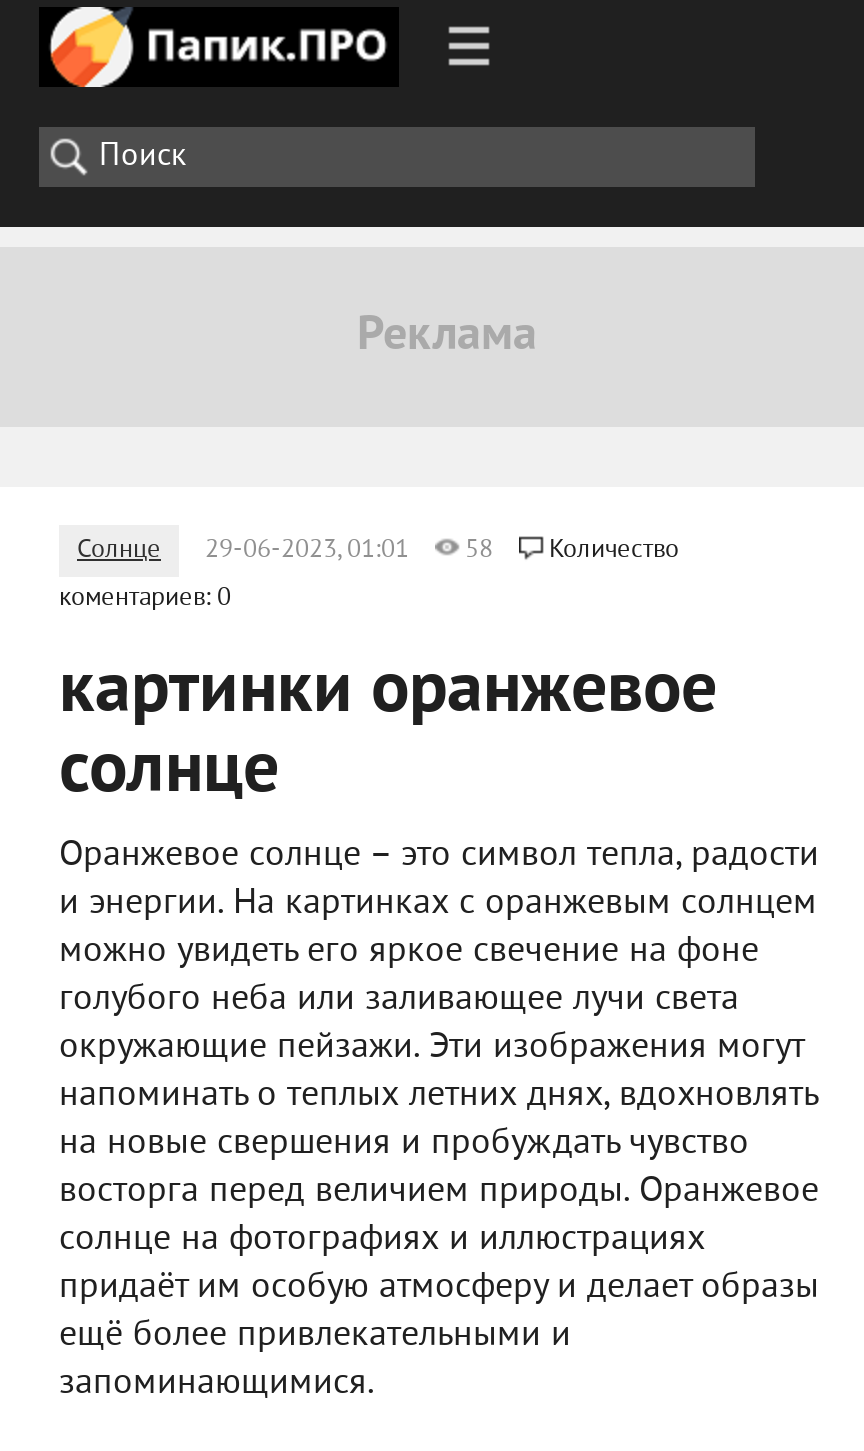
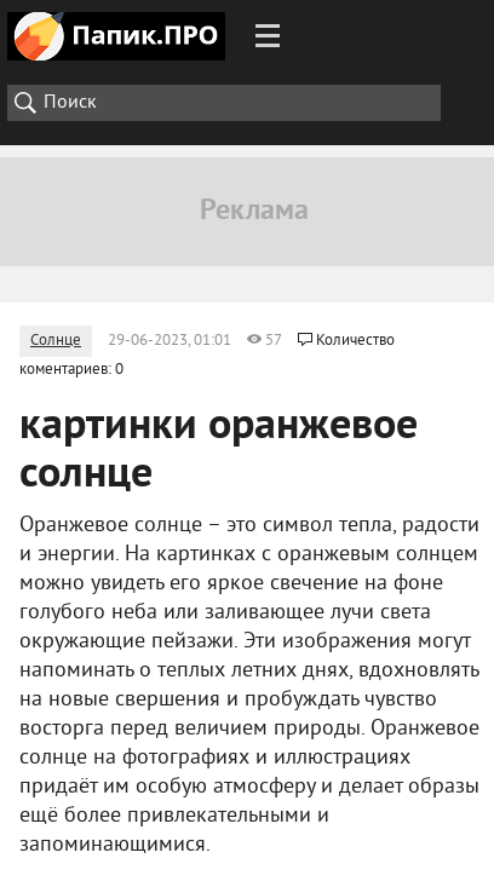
- Солнце 29-06-2023, 01:01 58 Количество
+ Солнце 29-06-2023, 01:01 57 Количество
